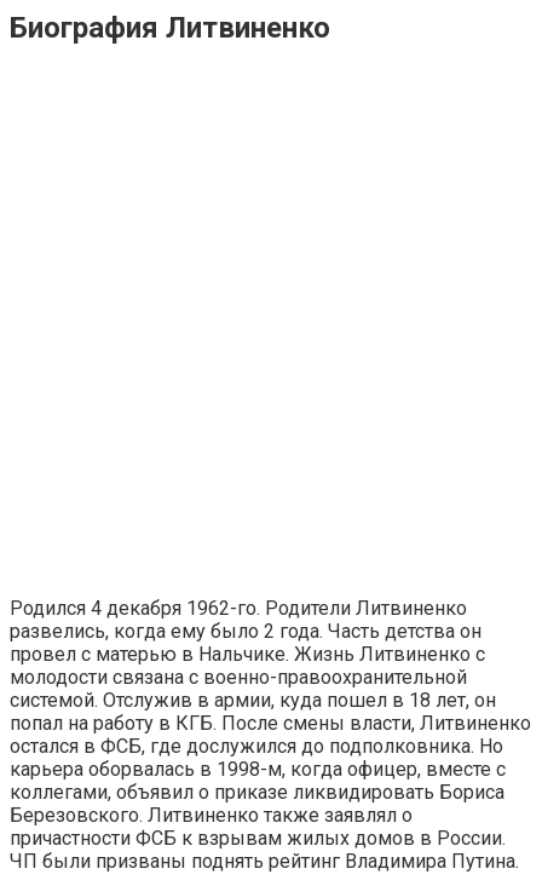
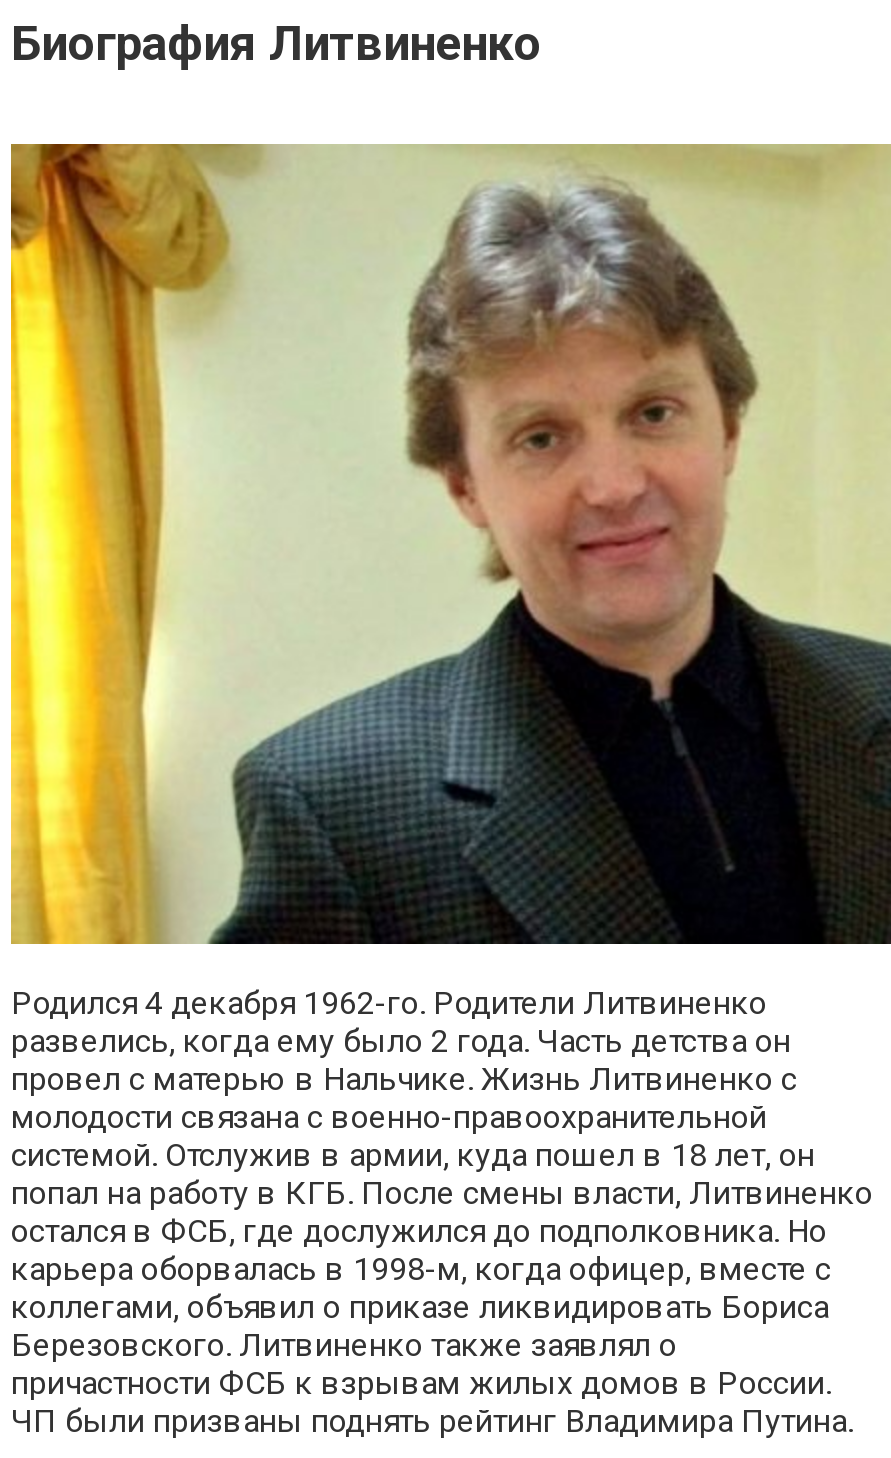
+ [image]
